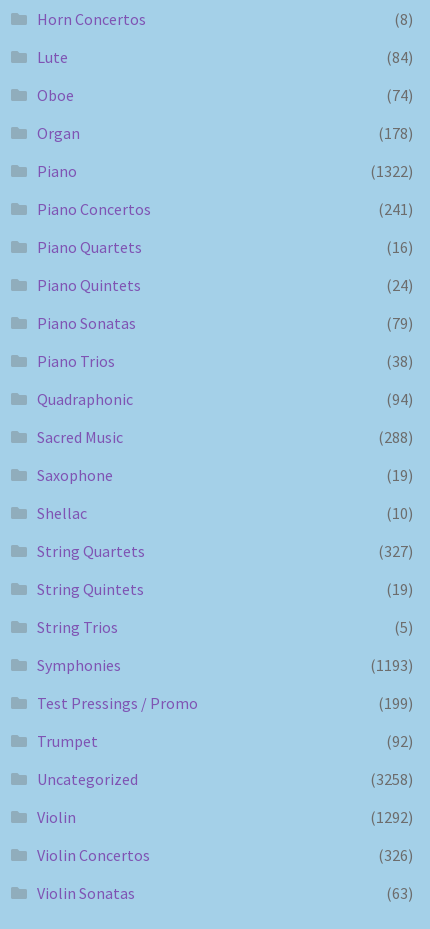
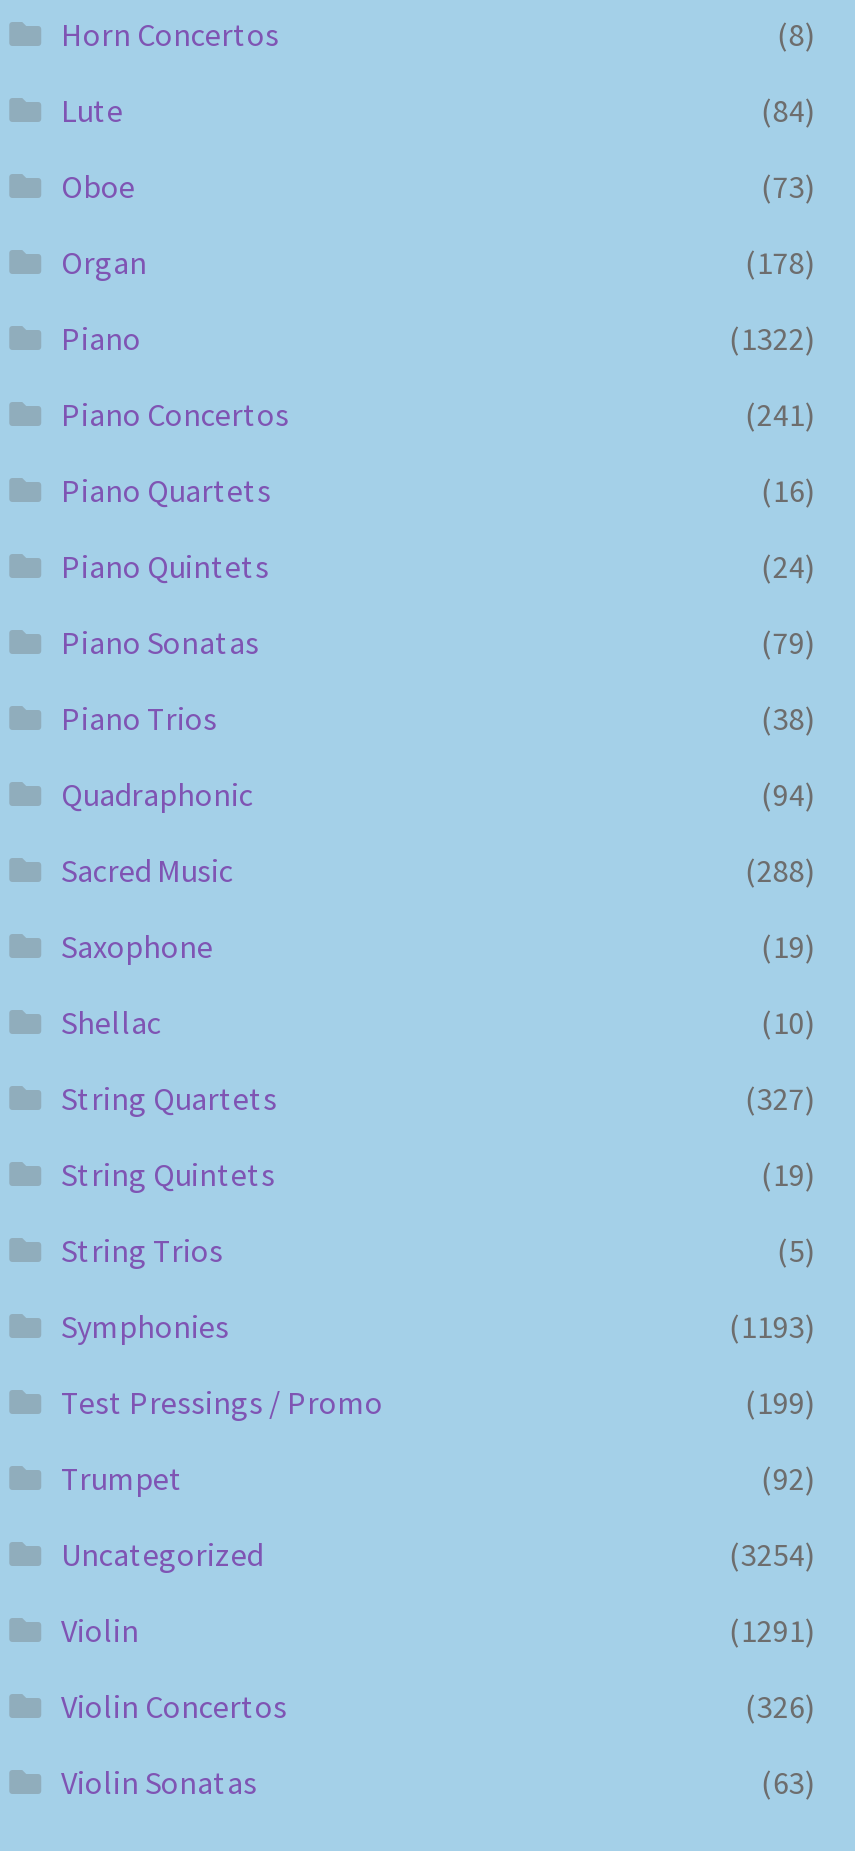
- (74)
+ (73)

- (3258)
+ (3254)

- (1292)
+ (1291)
